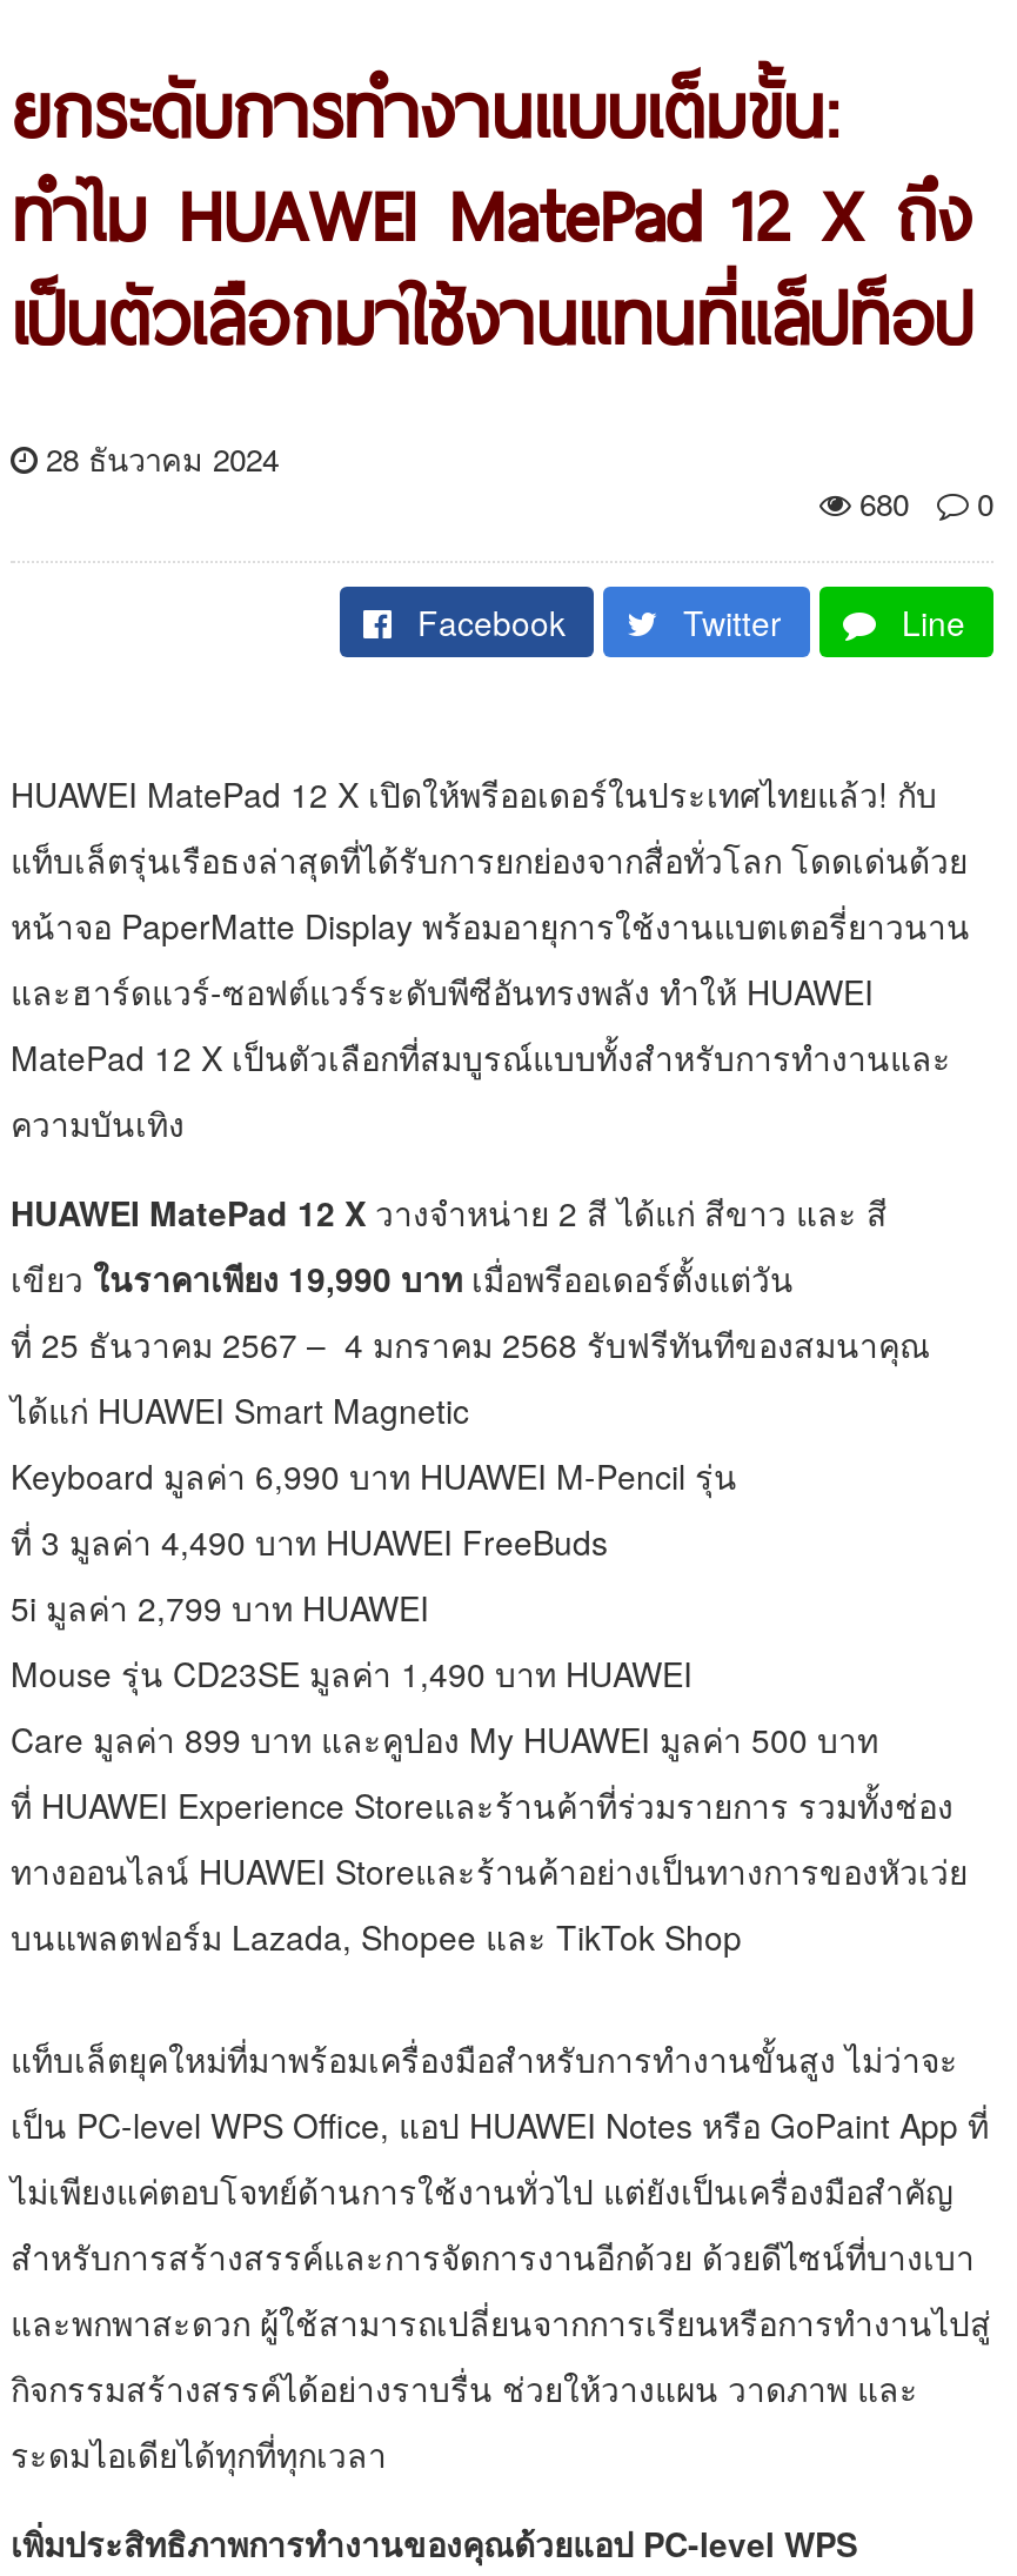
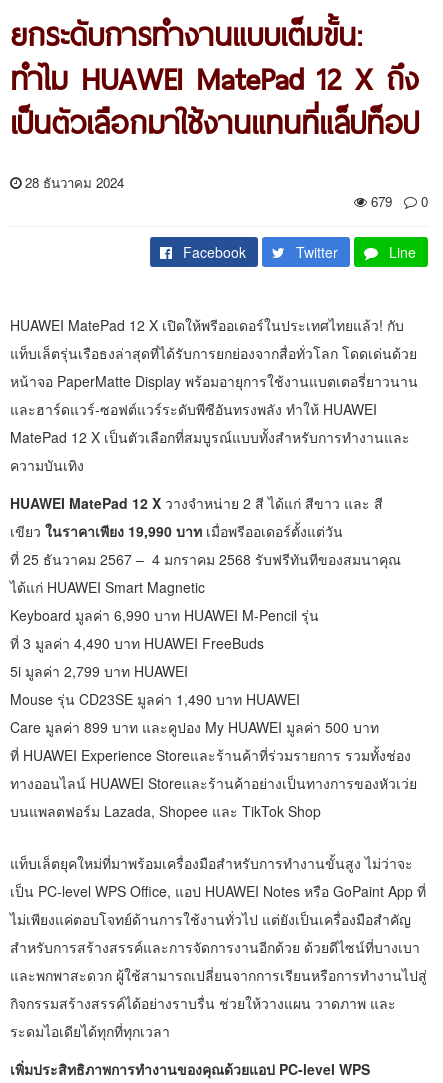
- 680 0
+ 679 0
